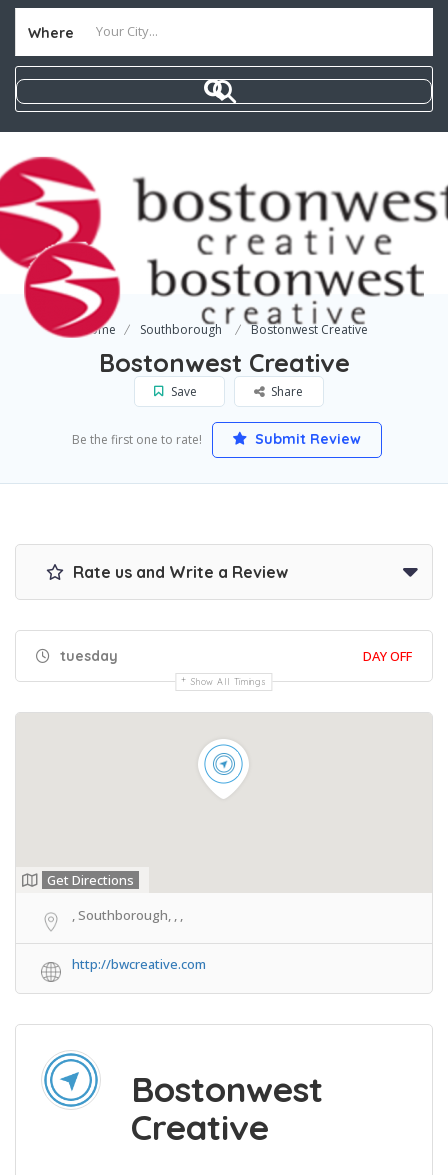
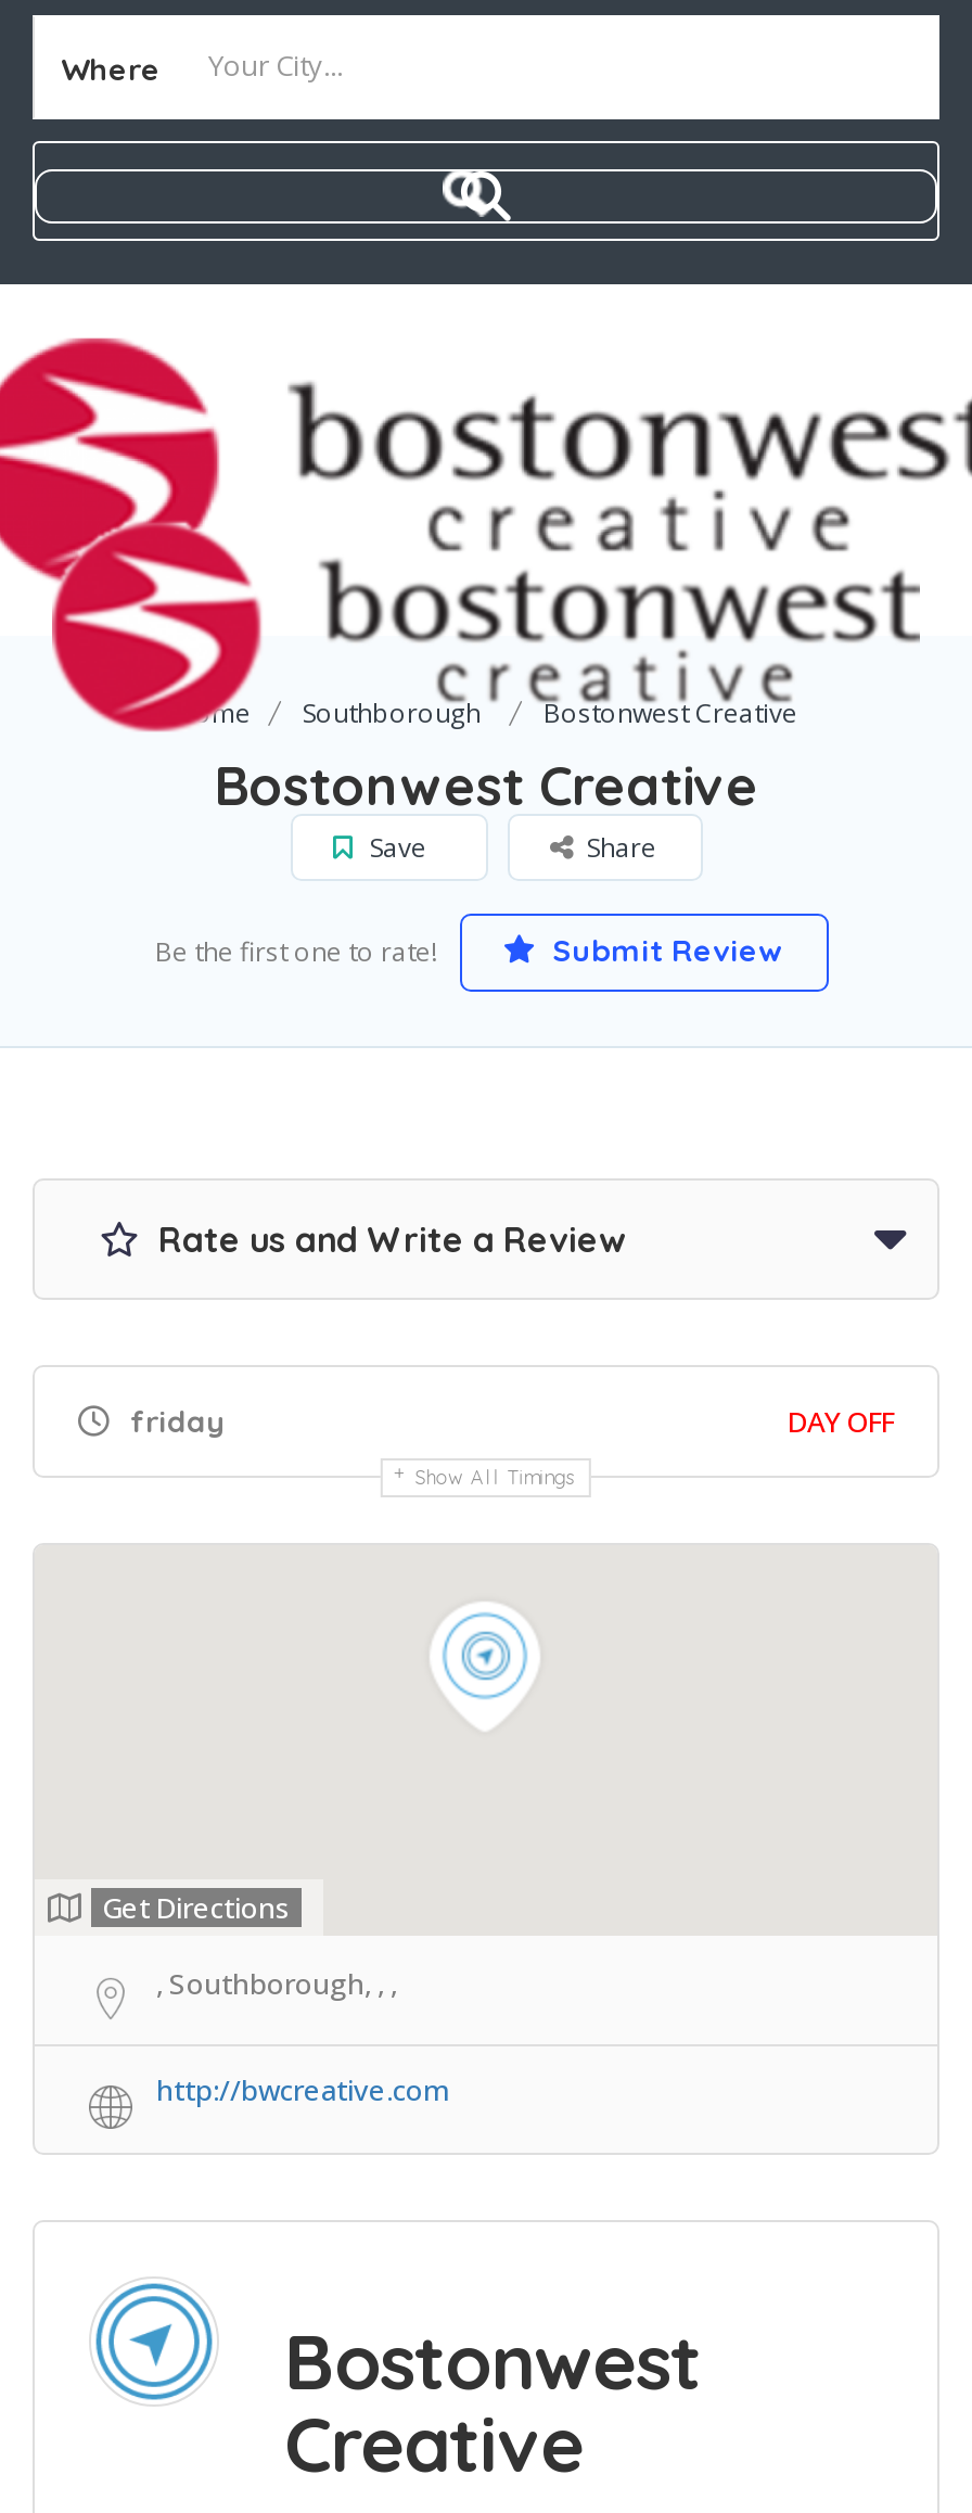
- tuesday
+ friday
